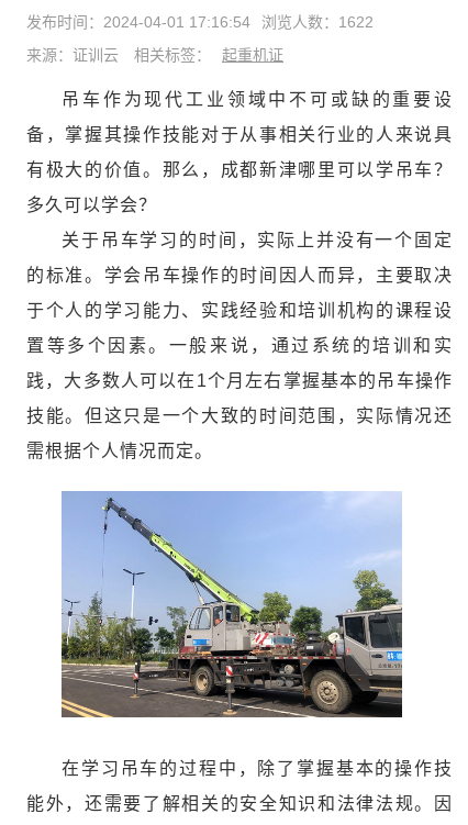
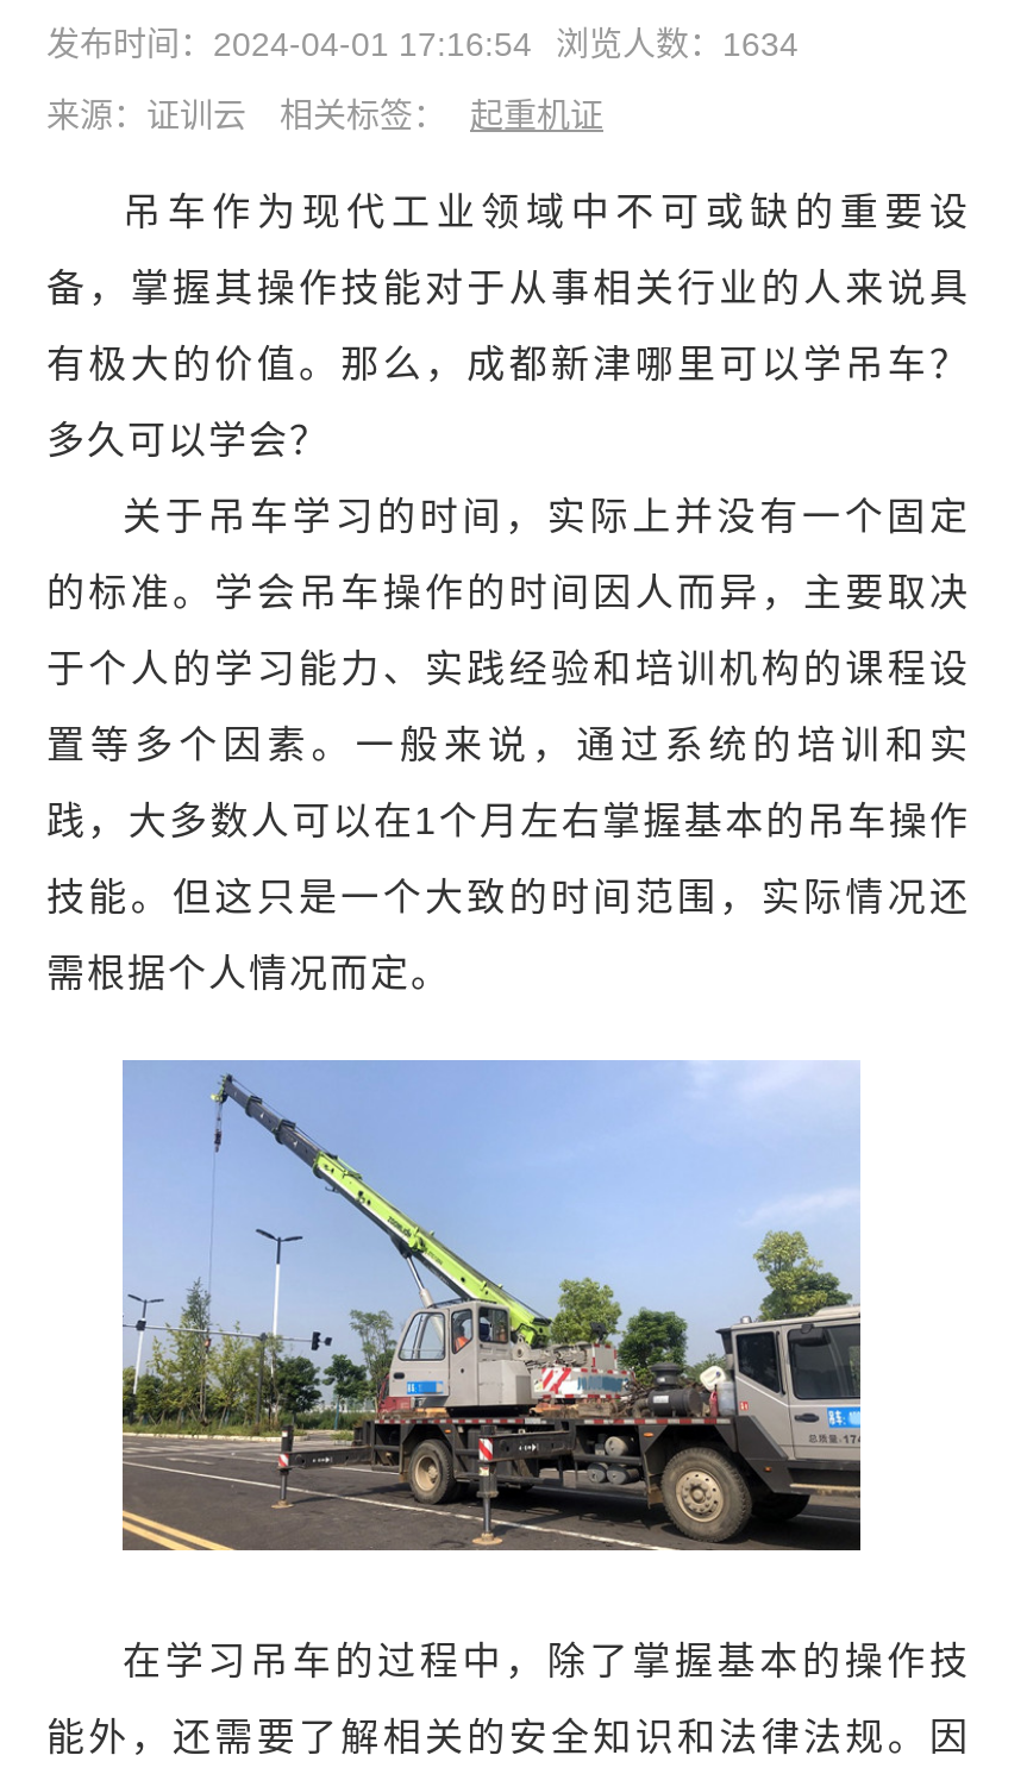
- 发布时间：2024-04-01 17:16:54 浏览人数：1622
+ 发布时间：2024-04-01 17:16:54 浏览人数：1634
